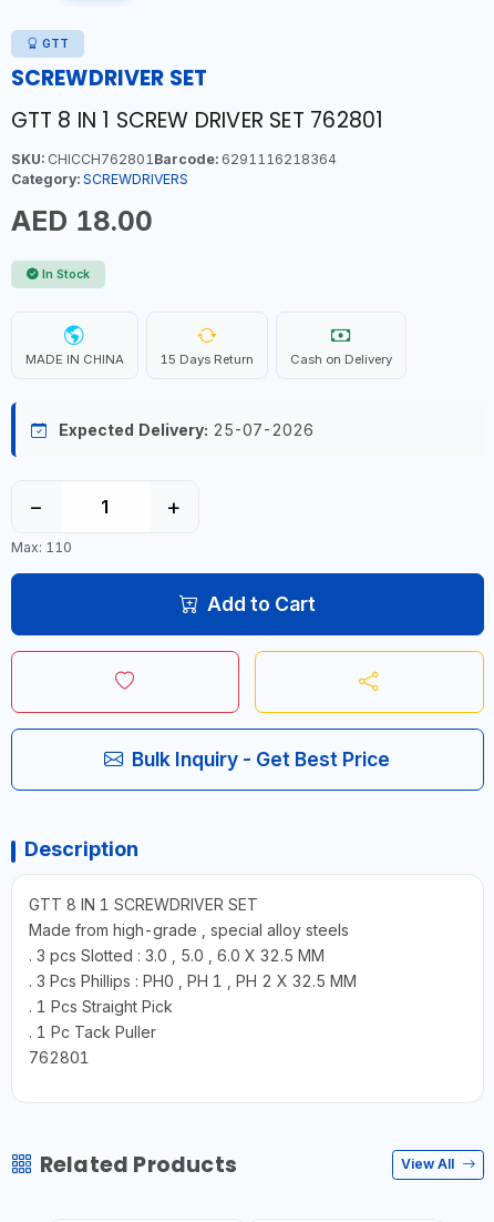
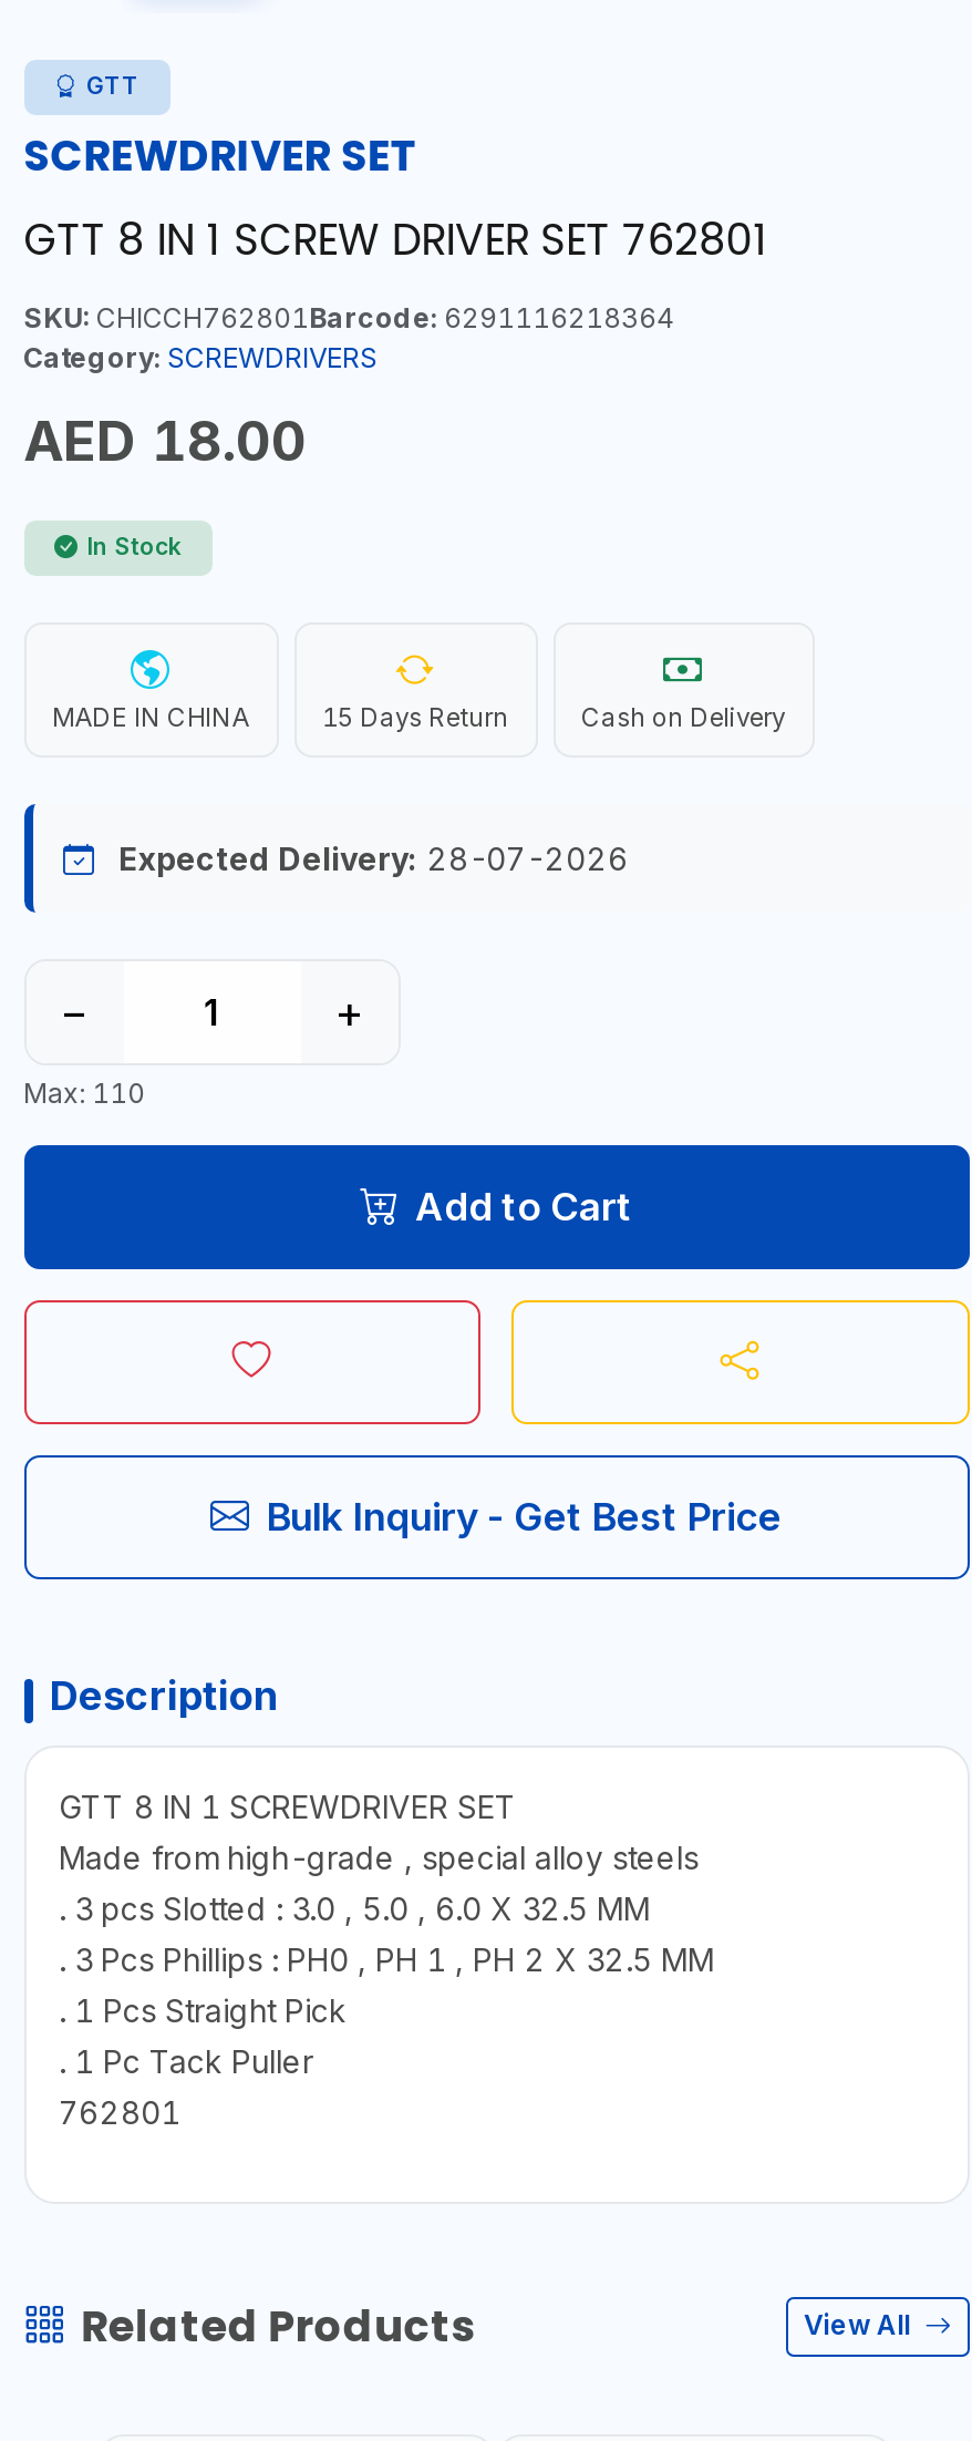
- Expected Delivery: 25-07-2026
+ Expected Delivery: 28-07-2026
